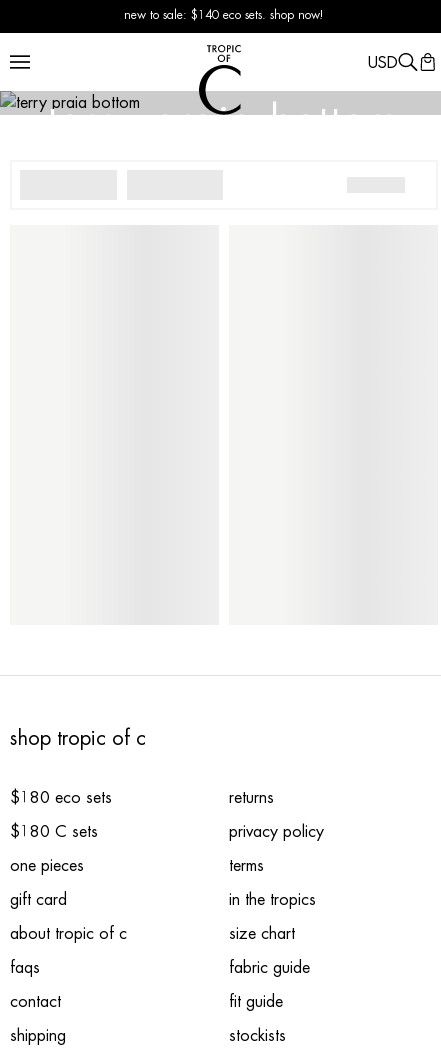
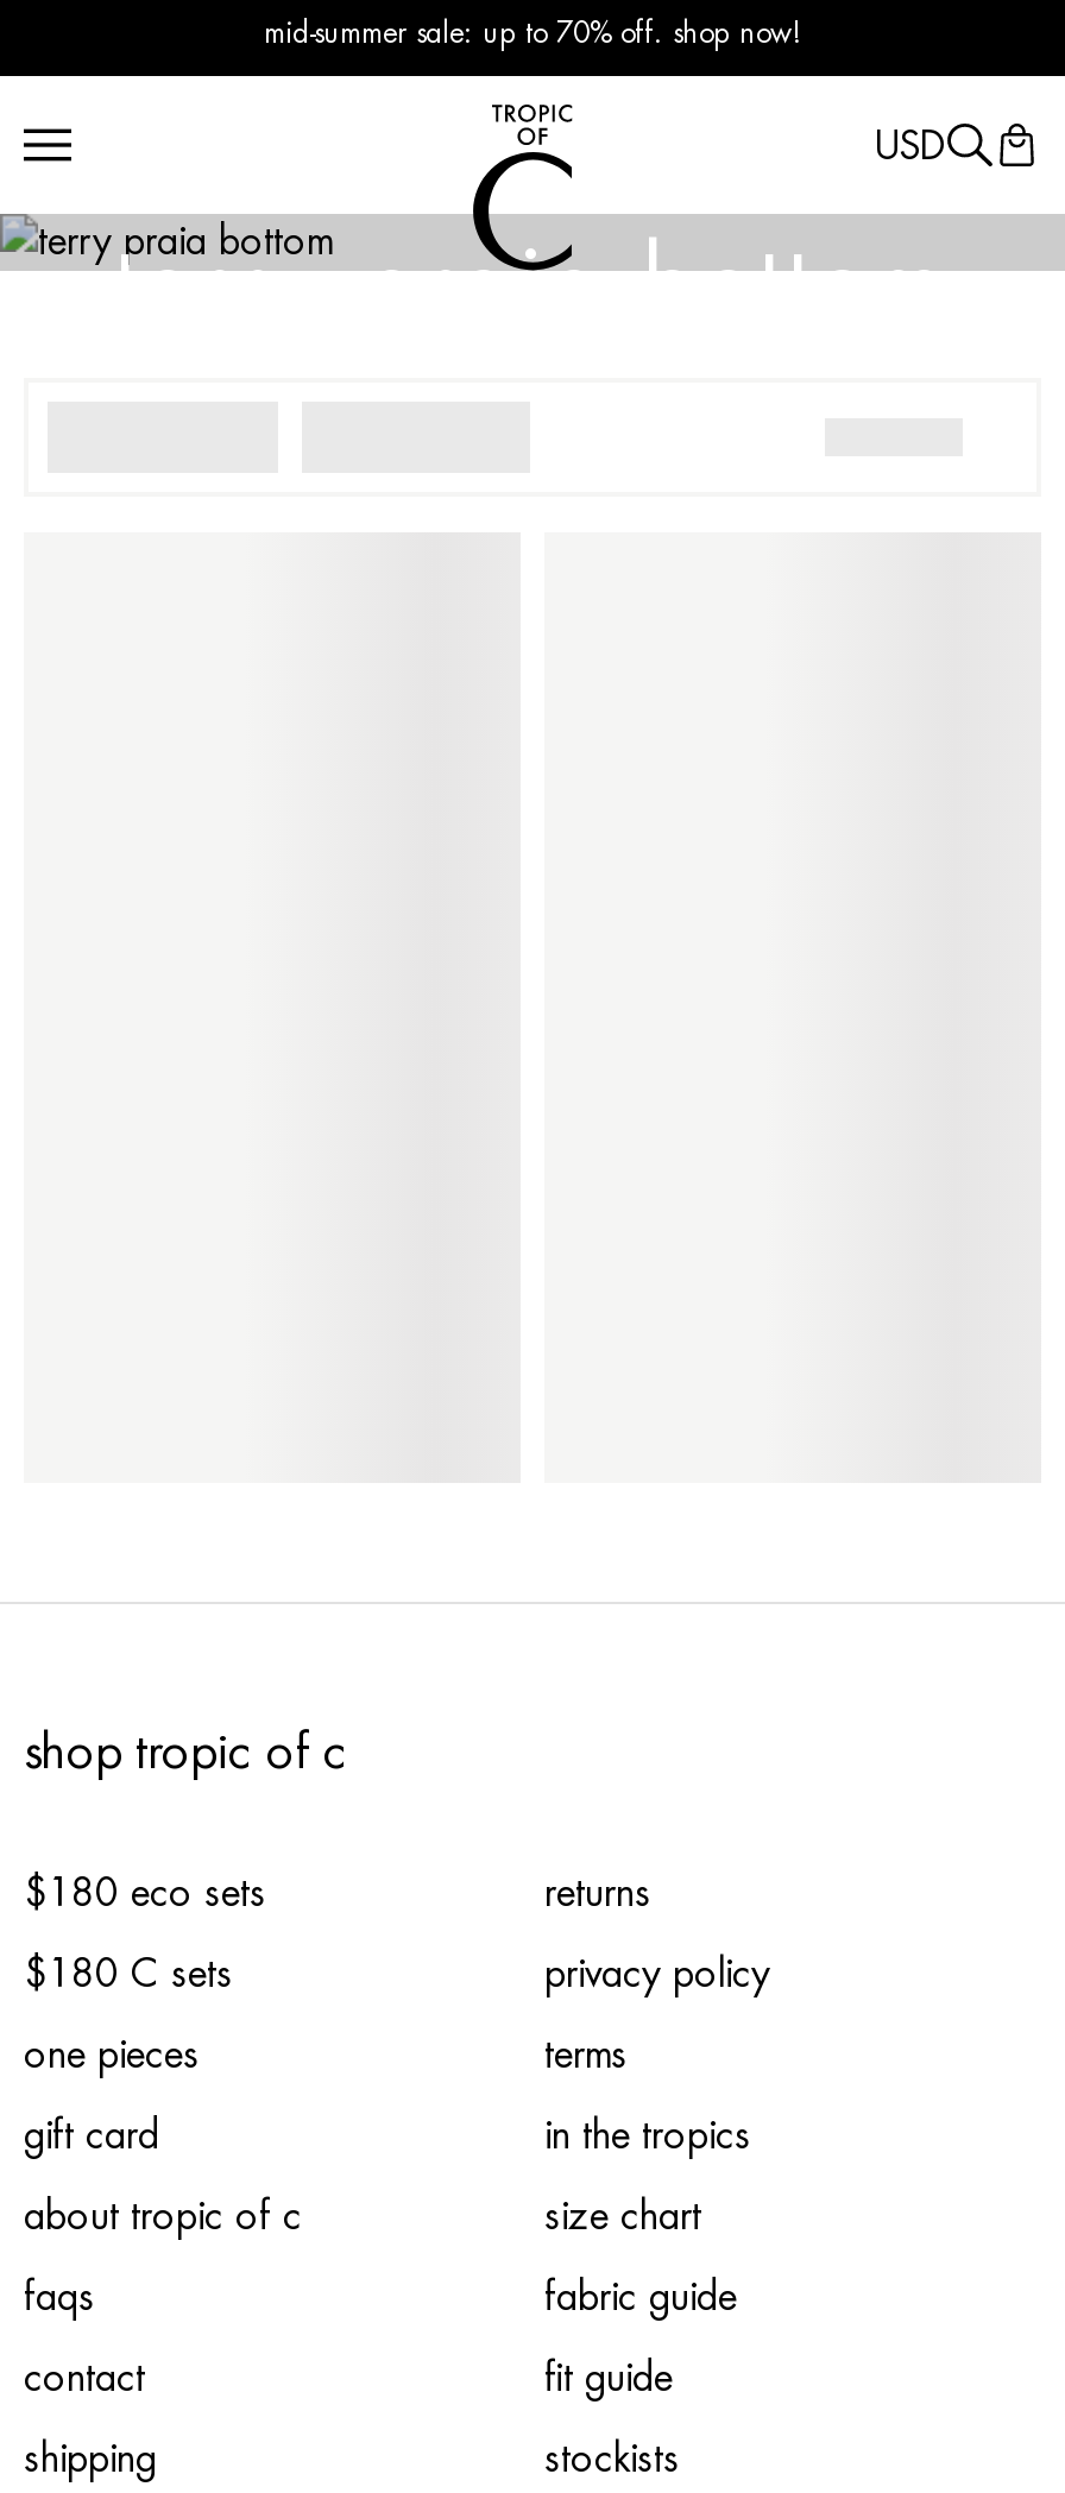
- new to sale: $140 eco sets. shop now!
+ mid-summer sale: up to 70% off. shop now!
